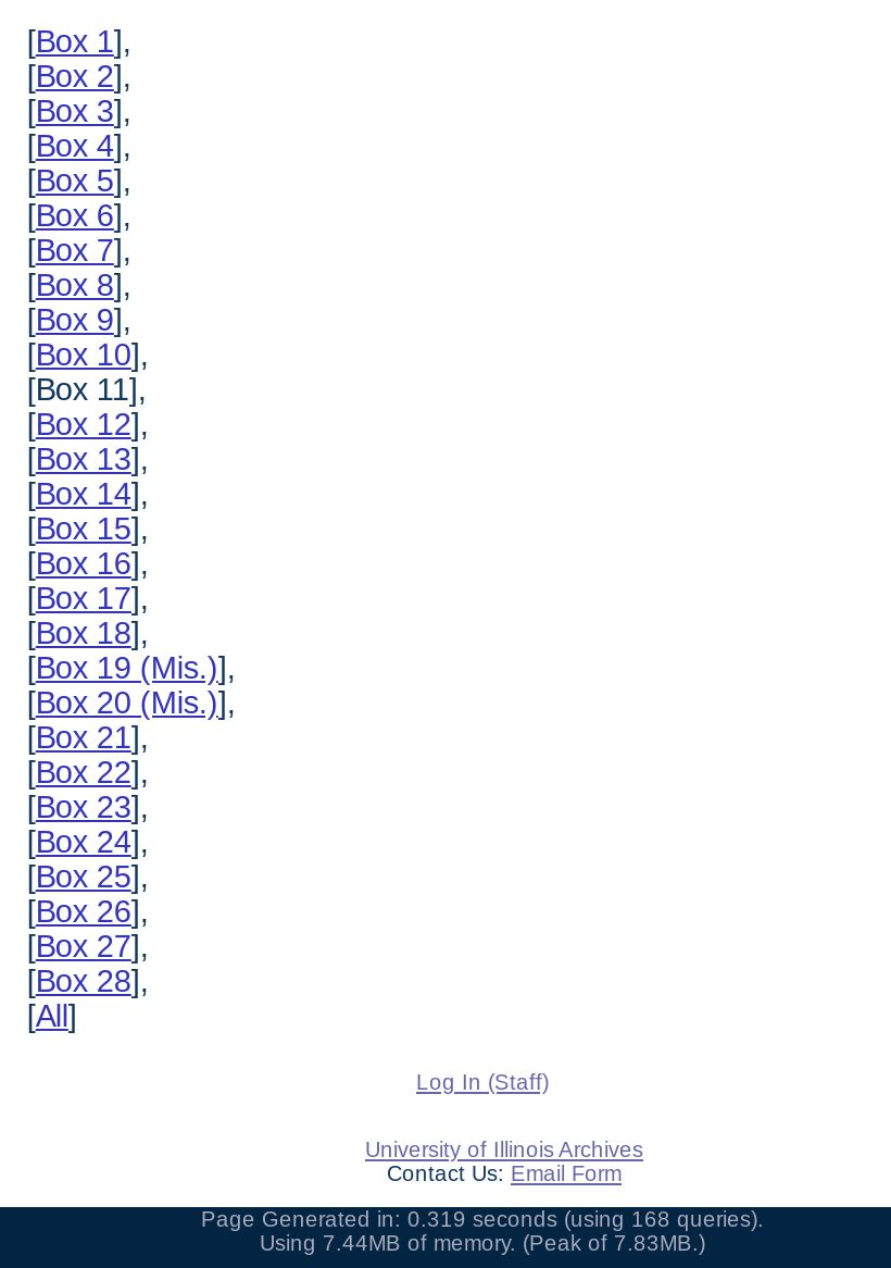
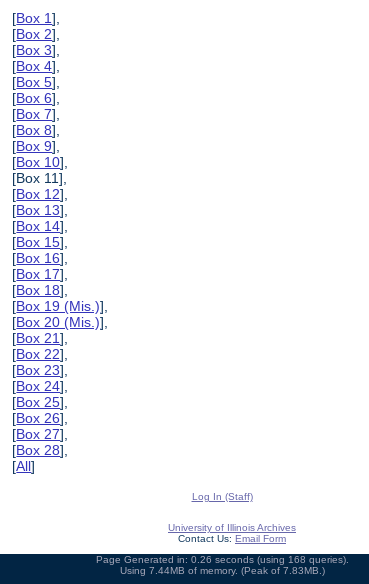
- Page Generated in: 0.319 seconds (using 168 queries).
+ Page Generated in: 0.26 seconds (using 168 queries).
